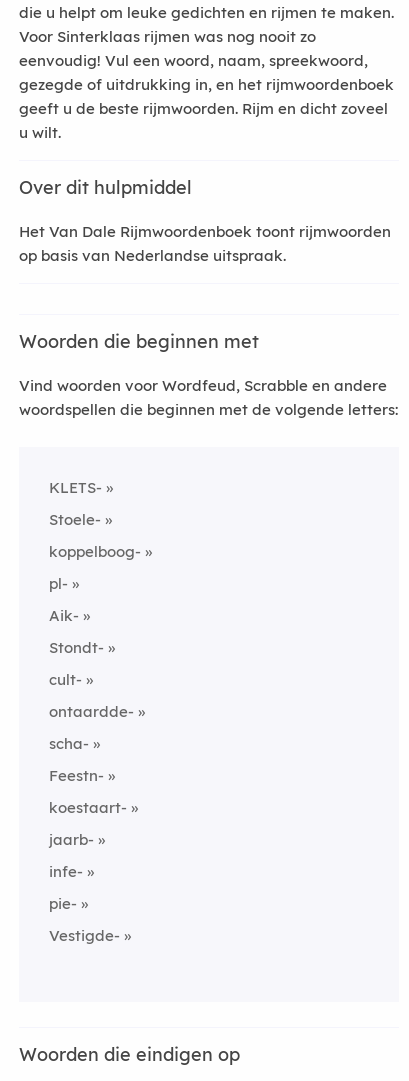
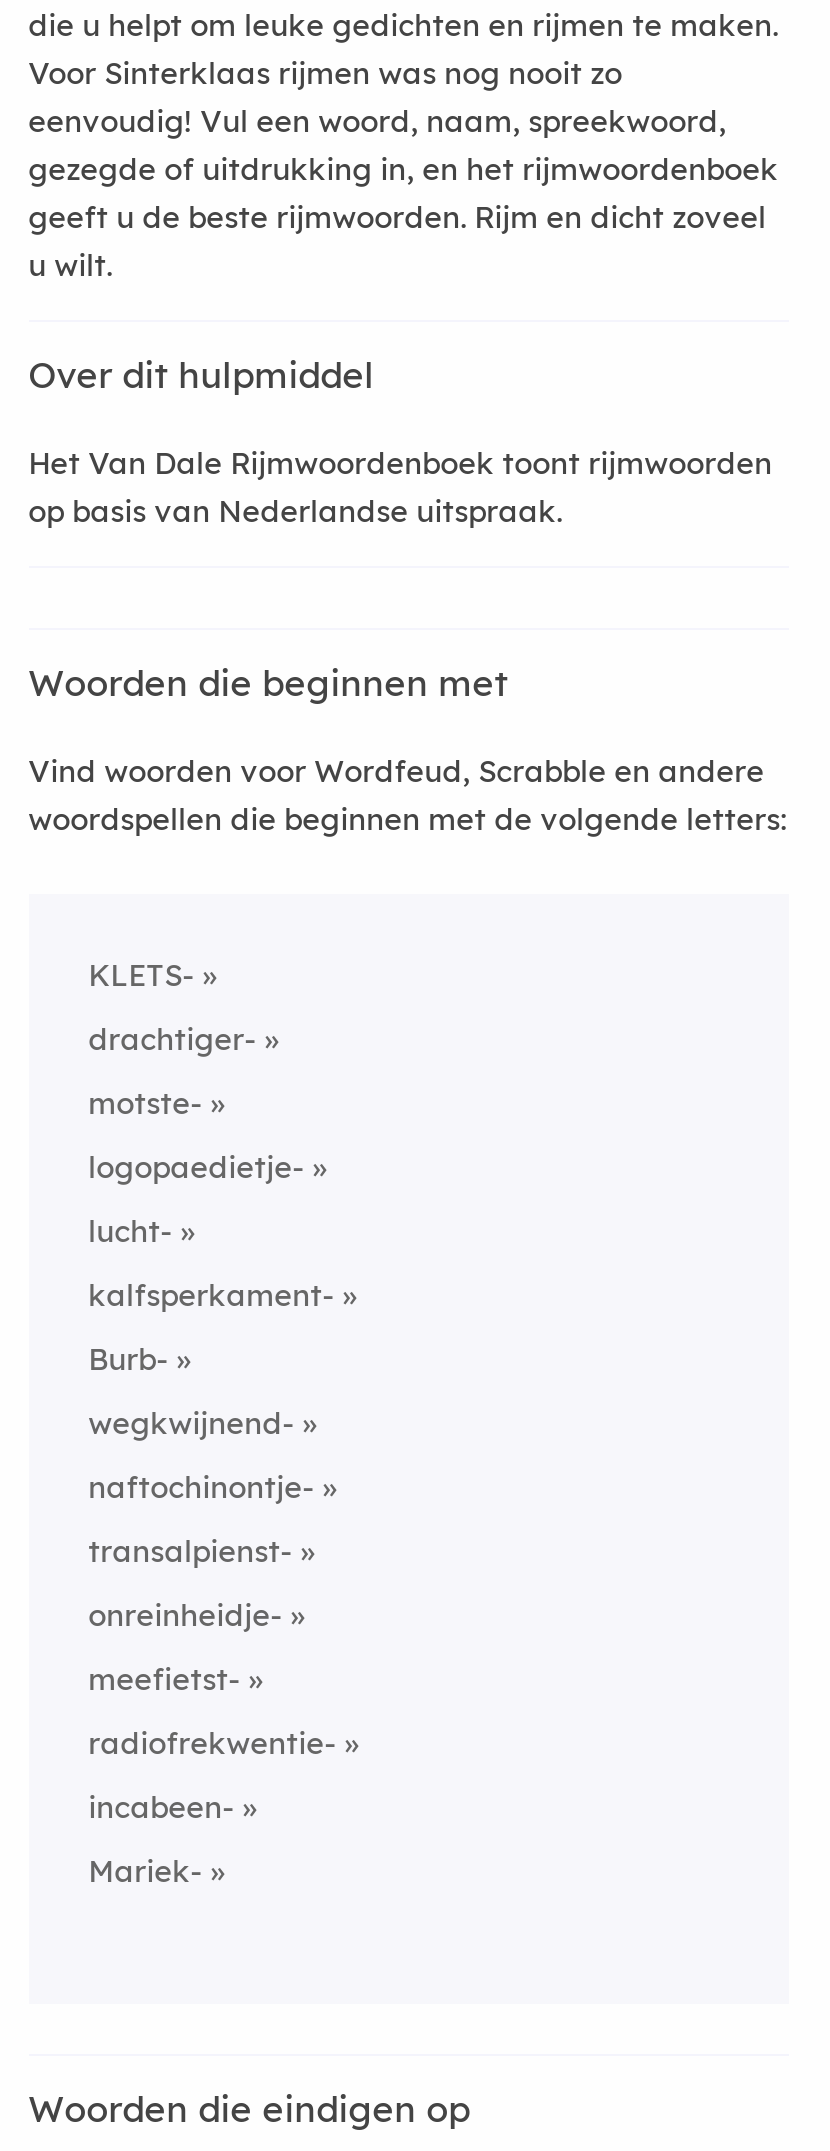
- Stoele-
+ drachtiger-

- koppelboog-
+ motste-

- pl-
+ logopaedietje-

- Aik-
+ lucht-

- Stondt-
+ kalfsperkament-

- cult-
+ Burb-

- ontaardde-
+ wegkwijnend-

- scha-
+ naftochinontje-

- Feestn-
+ transalpienst-

- koestaart-
+ onreinheidje-

- jaarb-
+ meefietst-

- infe-
+ radiofrekwentie-

- pie-
+ incabeen-

- Vestigde-
+ Mariek-
